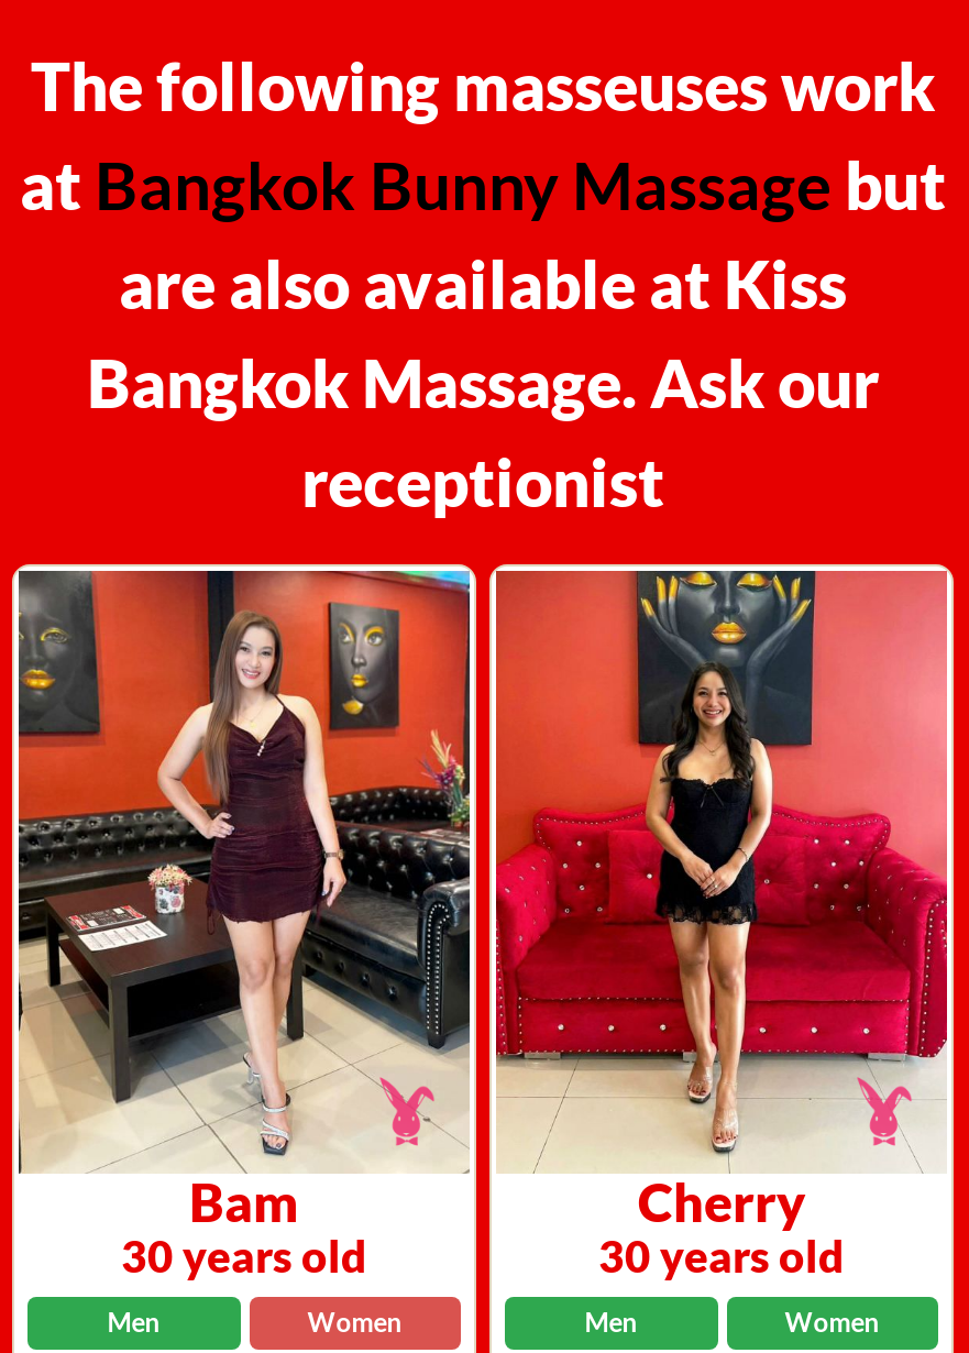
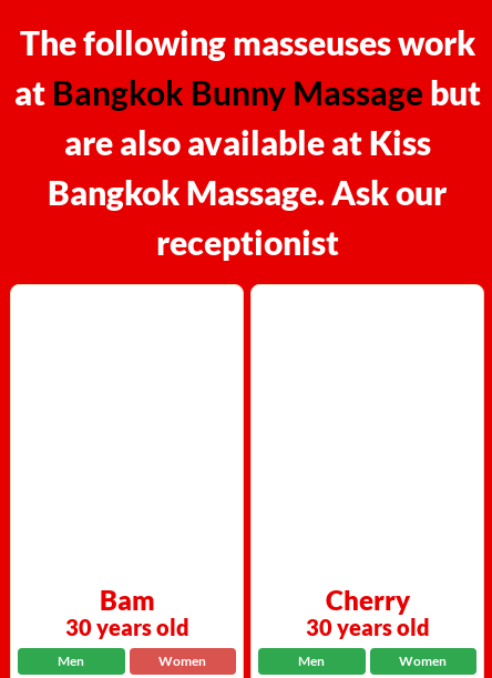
- [image]

- [image]
